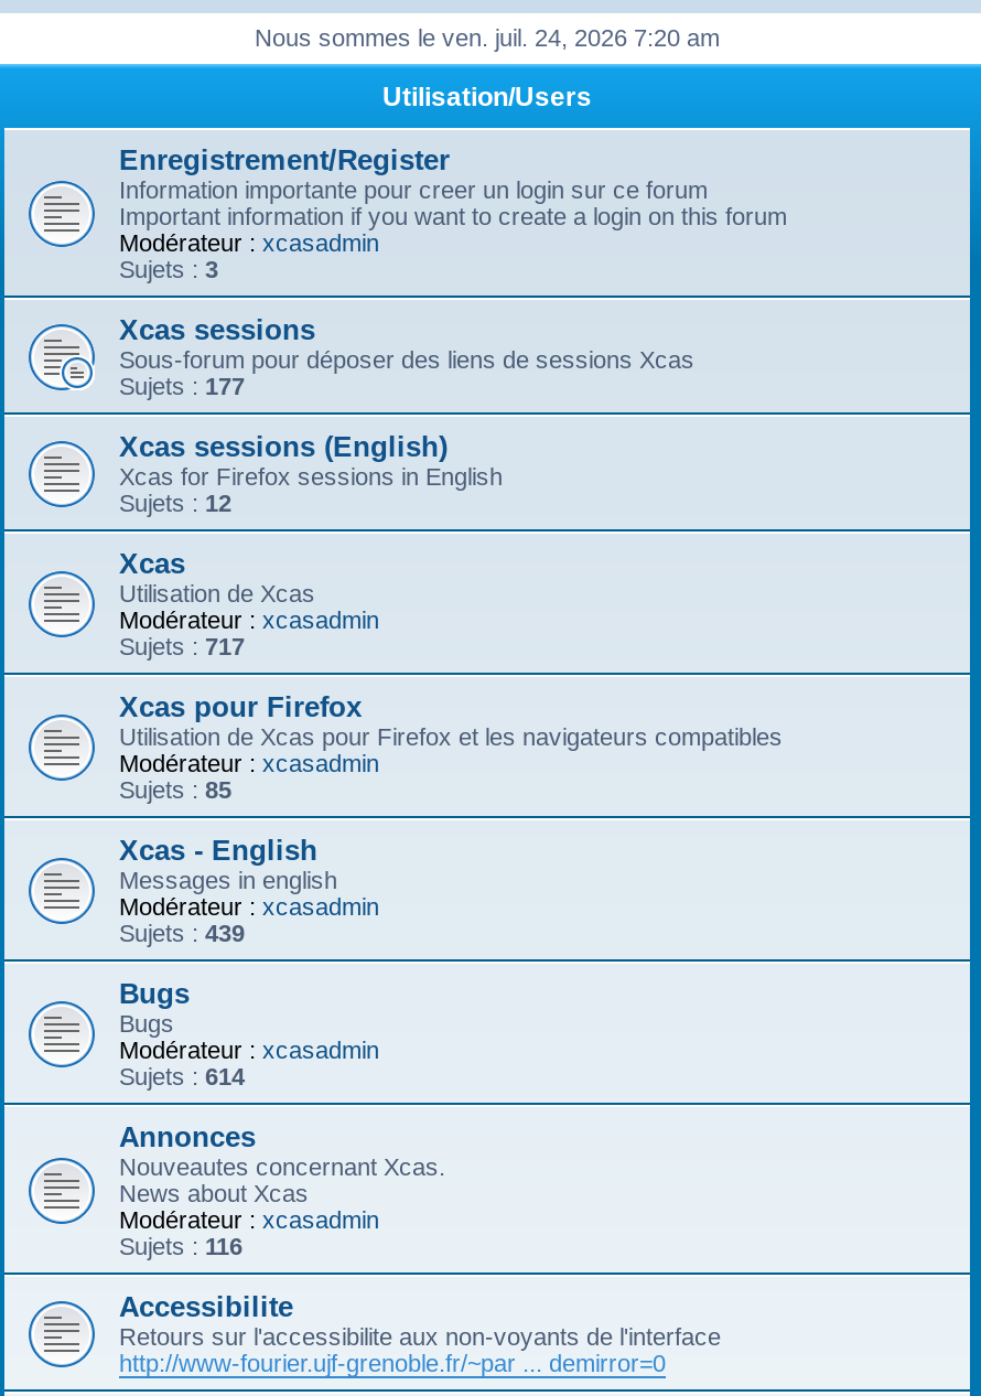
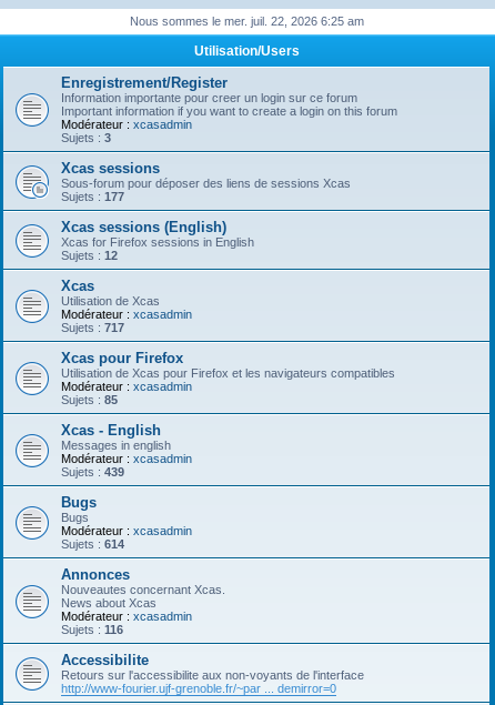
- Nous sommes le ven. juil. 24, 2026 7:20 am
+ Nous sommes le mer. juil. 22, 2026 6:25 am
